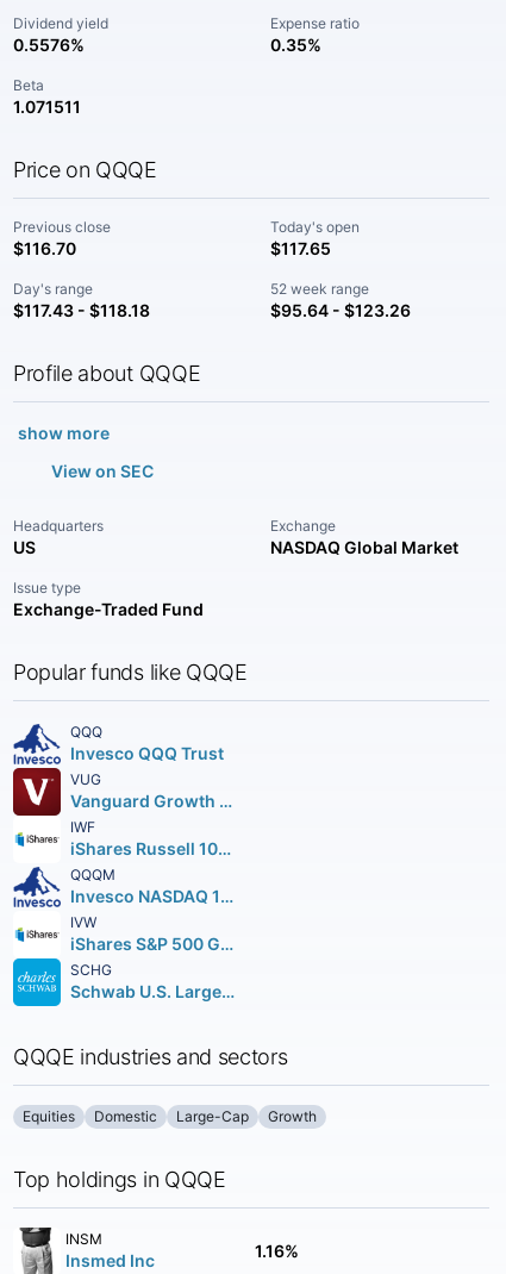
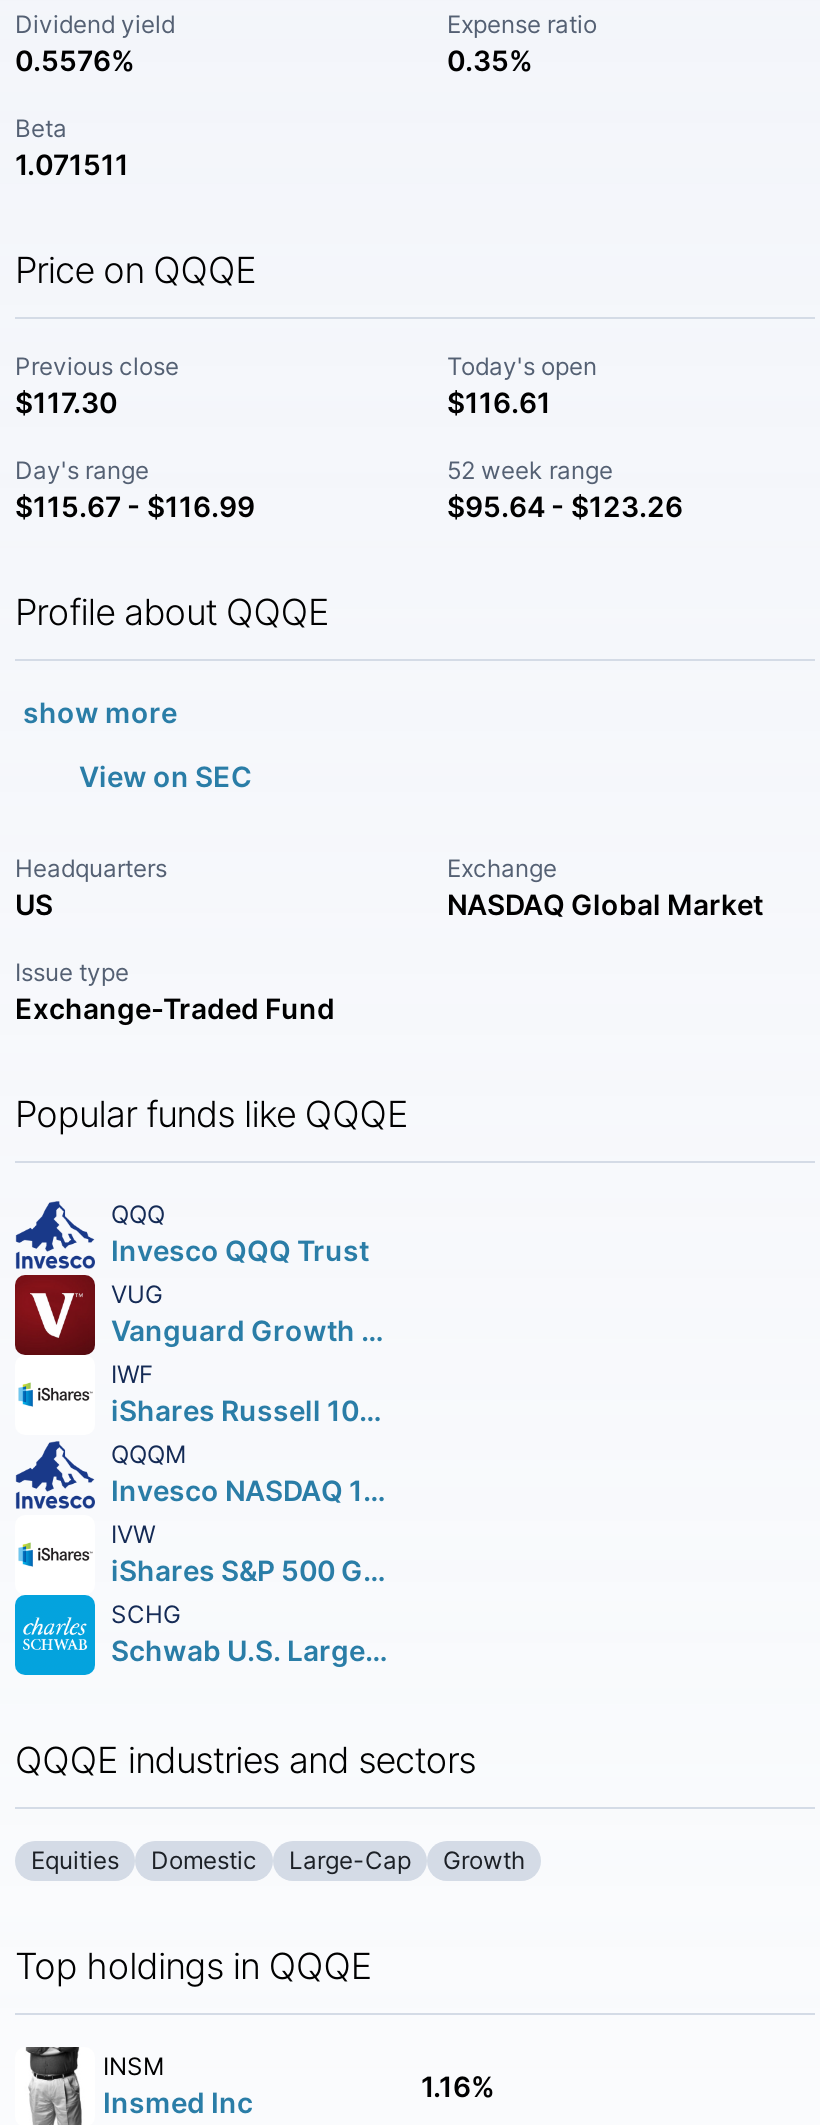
- $116.70
+ $117.30

- $117.65
+ $116.61

- $117.43 - $118.18
+ $115.67 - $116.99
